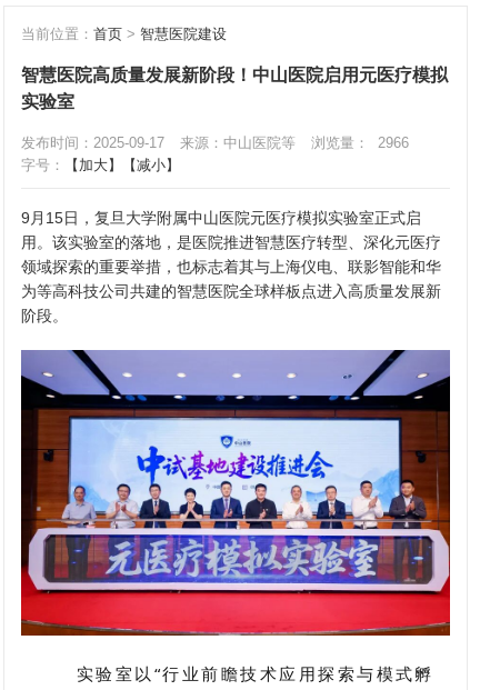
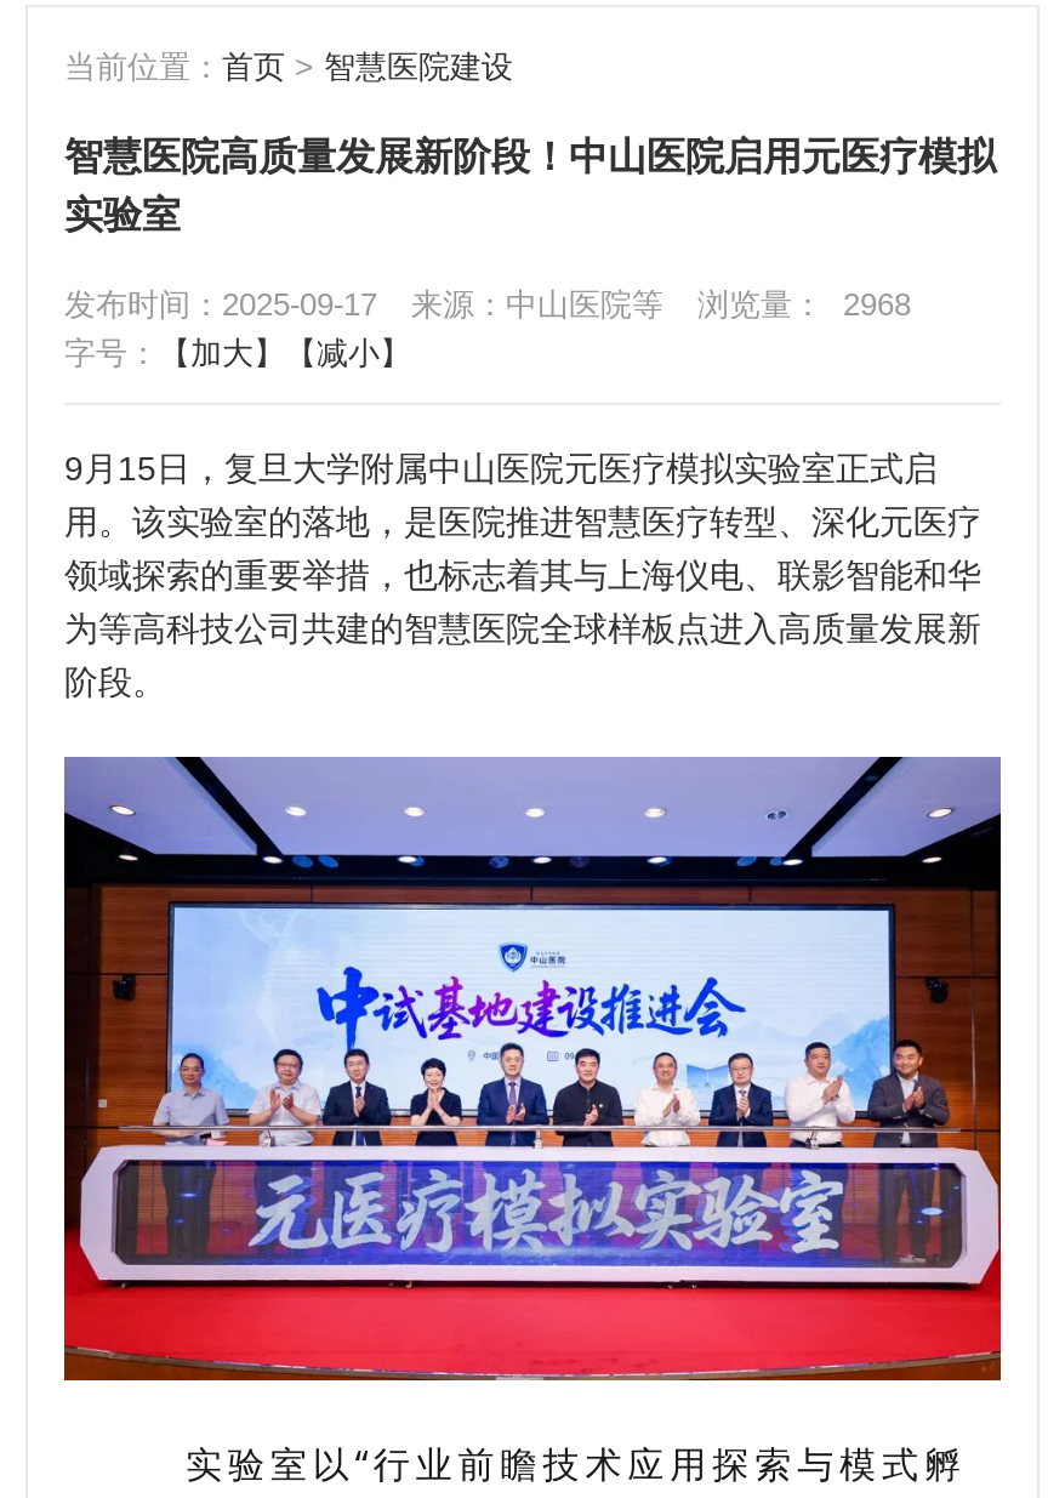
- 发布时间：2025-09-17 来源：中山医院等 浏览量： 2966
+ 发布时间：2025-09-17 来源：中山医院等 浏览量： 2968
